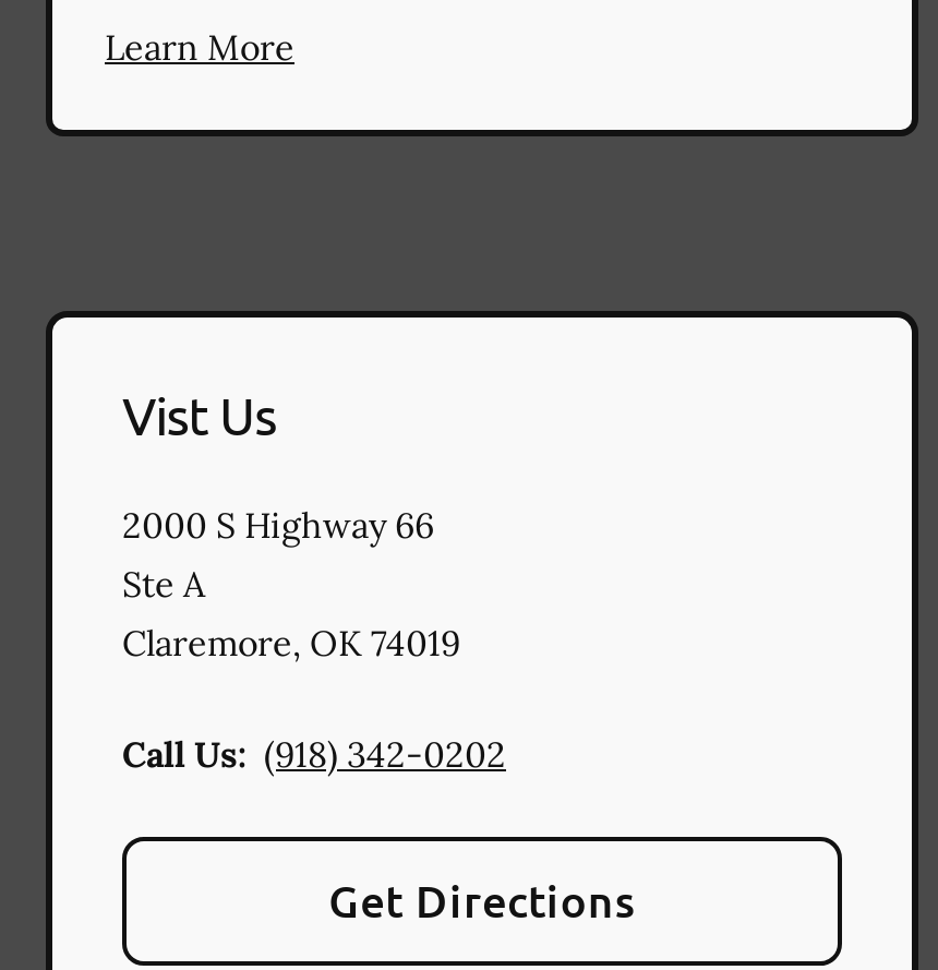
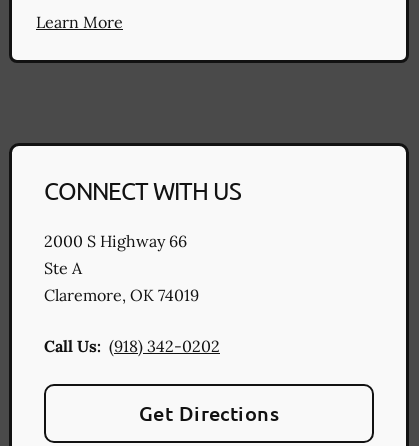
- Vist Us
+ CONNECT WITH US
